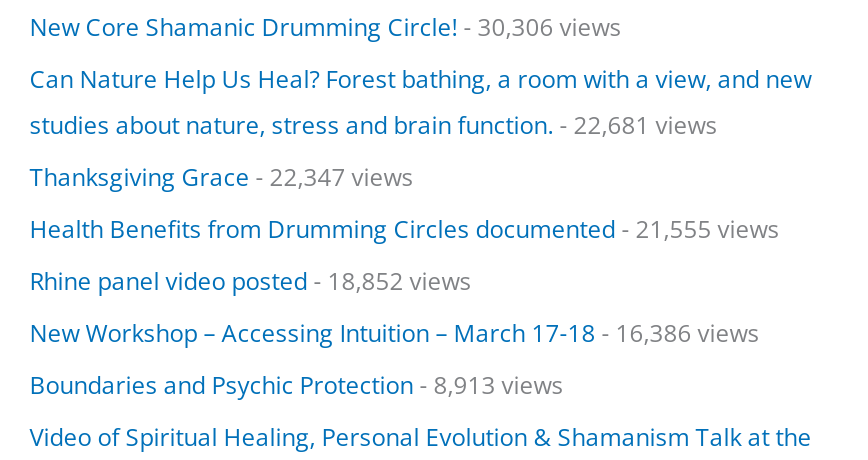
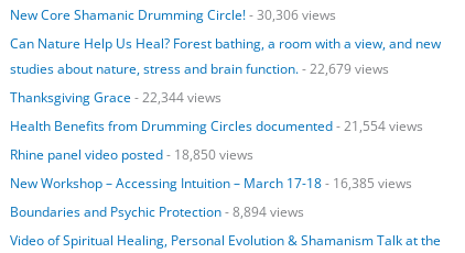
- studies about nature, stress and brain function. - 22,681 views
+ studies about nature, stress and brain function. - 22,679 views

- Thanksgiving Grace - 22,347 views
+ Thanksgiving Grace - 22,344 views

- Health Benefits from Drumming Circles documented - 21,555 views
+ Health Benefits from Drumming Circles documented - 21,554 views

- Rhine panel video posted - 18,852 views
+ Rhine panel video posted - 18,850 views

- New Workshop – Accessing Intuition – March 17-18 - 16,386 views
+ New Workshop – Accessing Intuition – March 17-18 - 16,385 views

- Boundaries and Psychic Protection - 8,913 views
+ Boundaries and Psychic Protection - 8,894 views
